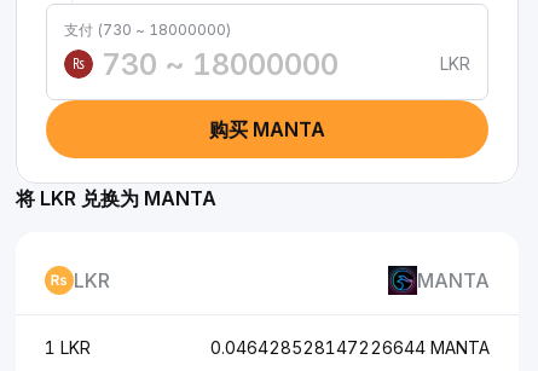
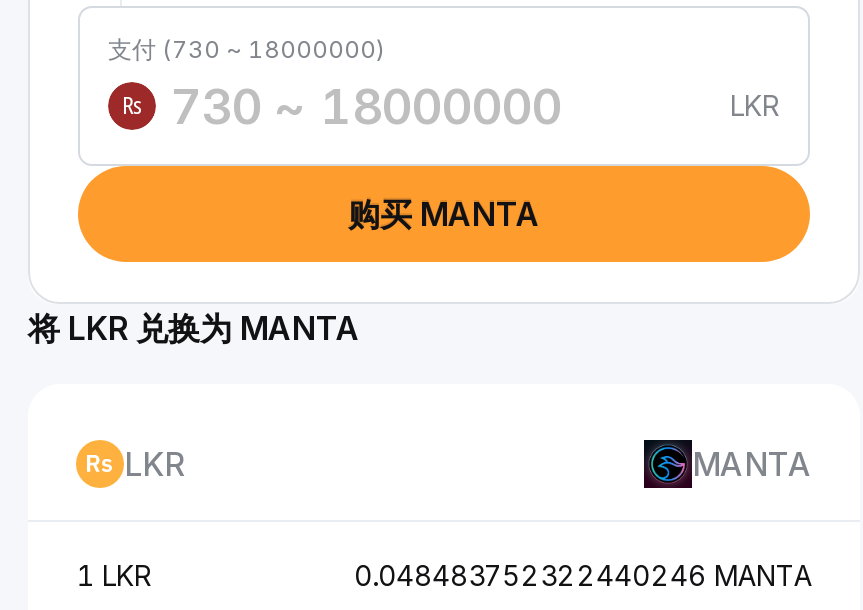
- 0.046428528147226644 MANTA
+ 0.048483752322440246 MANTA
